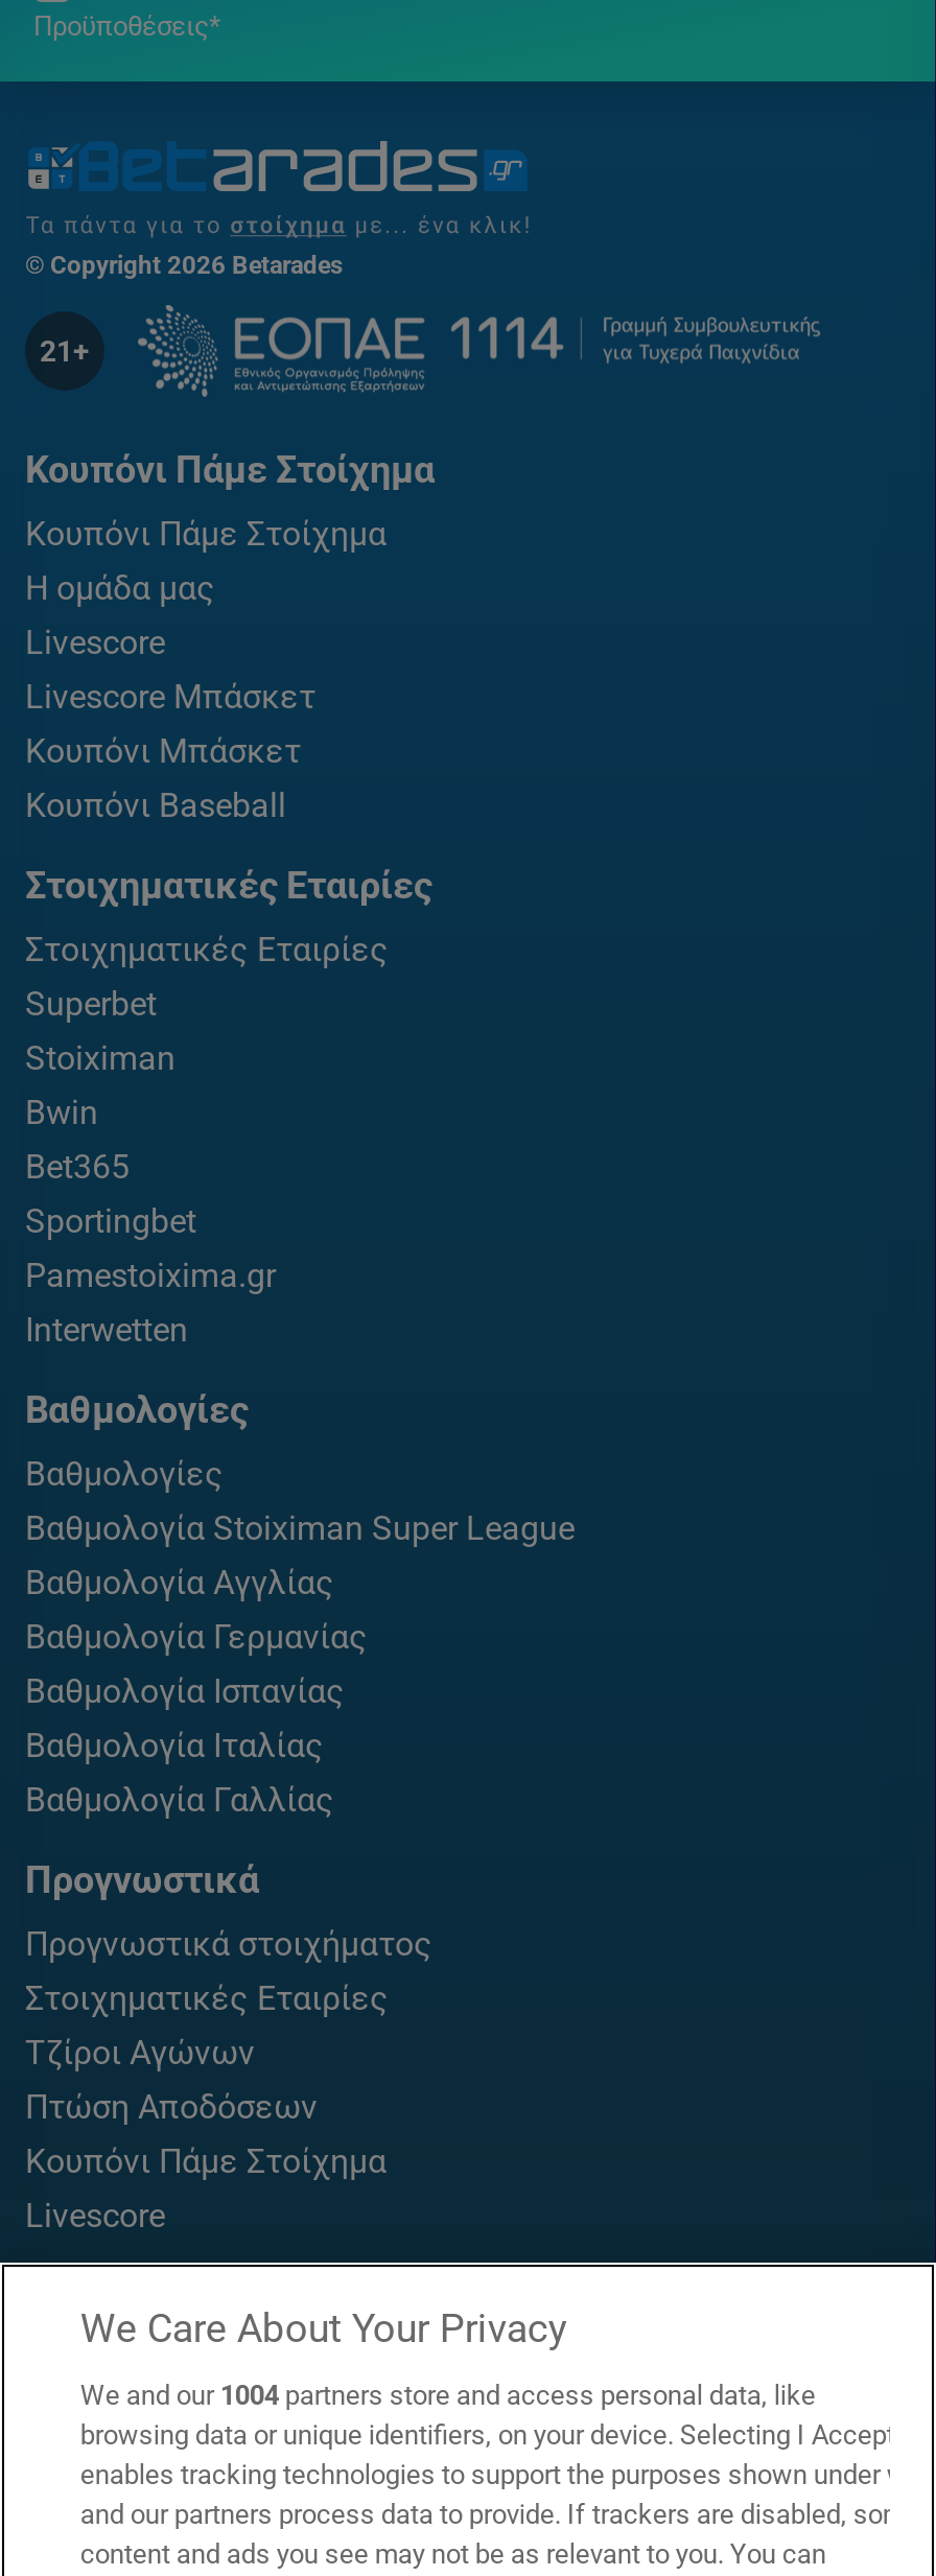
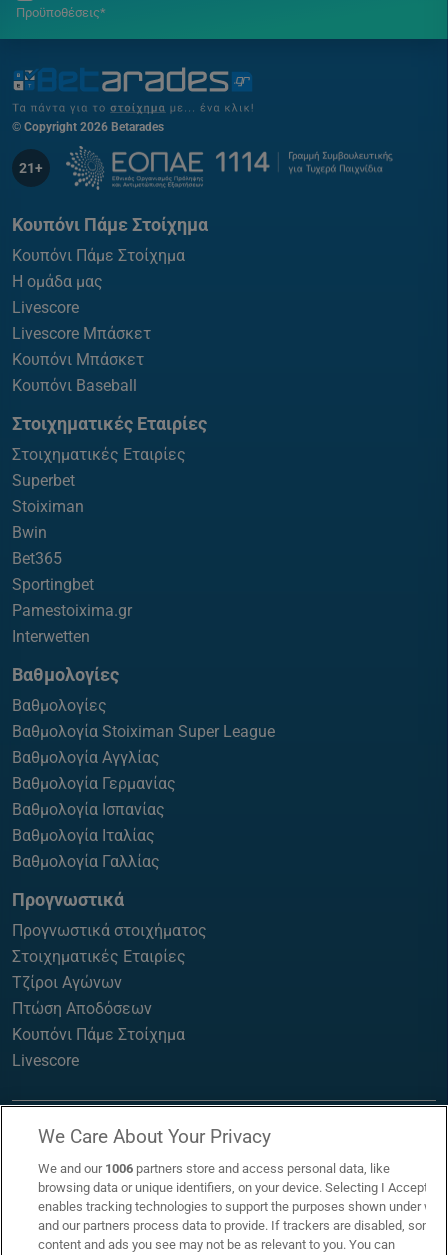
- We and our 1004 partners store and access personal data, like
+ We and our 1006 partners store and access personal data, like
